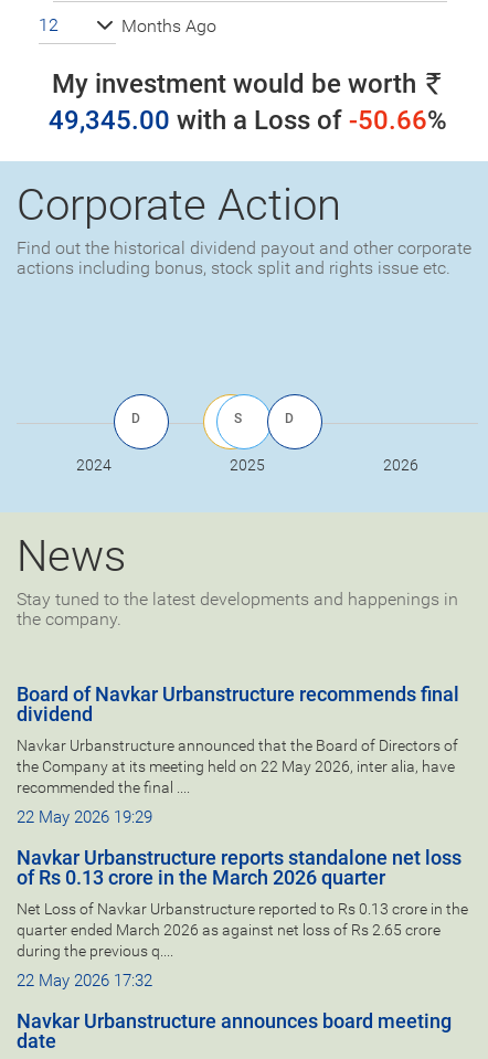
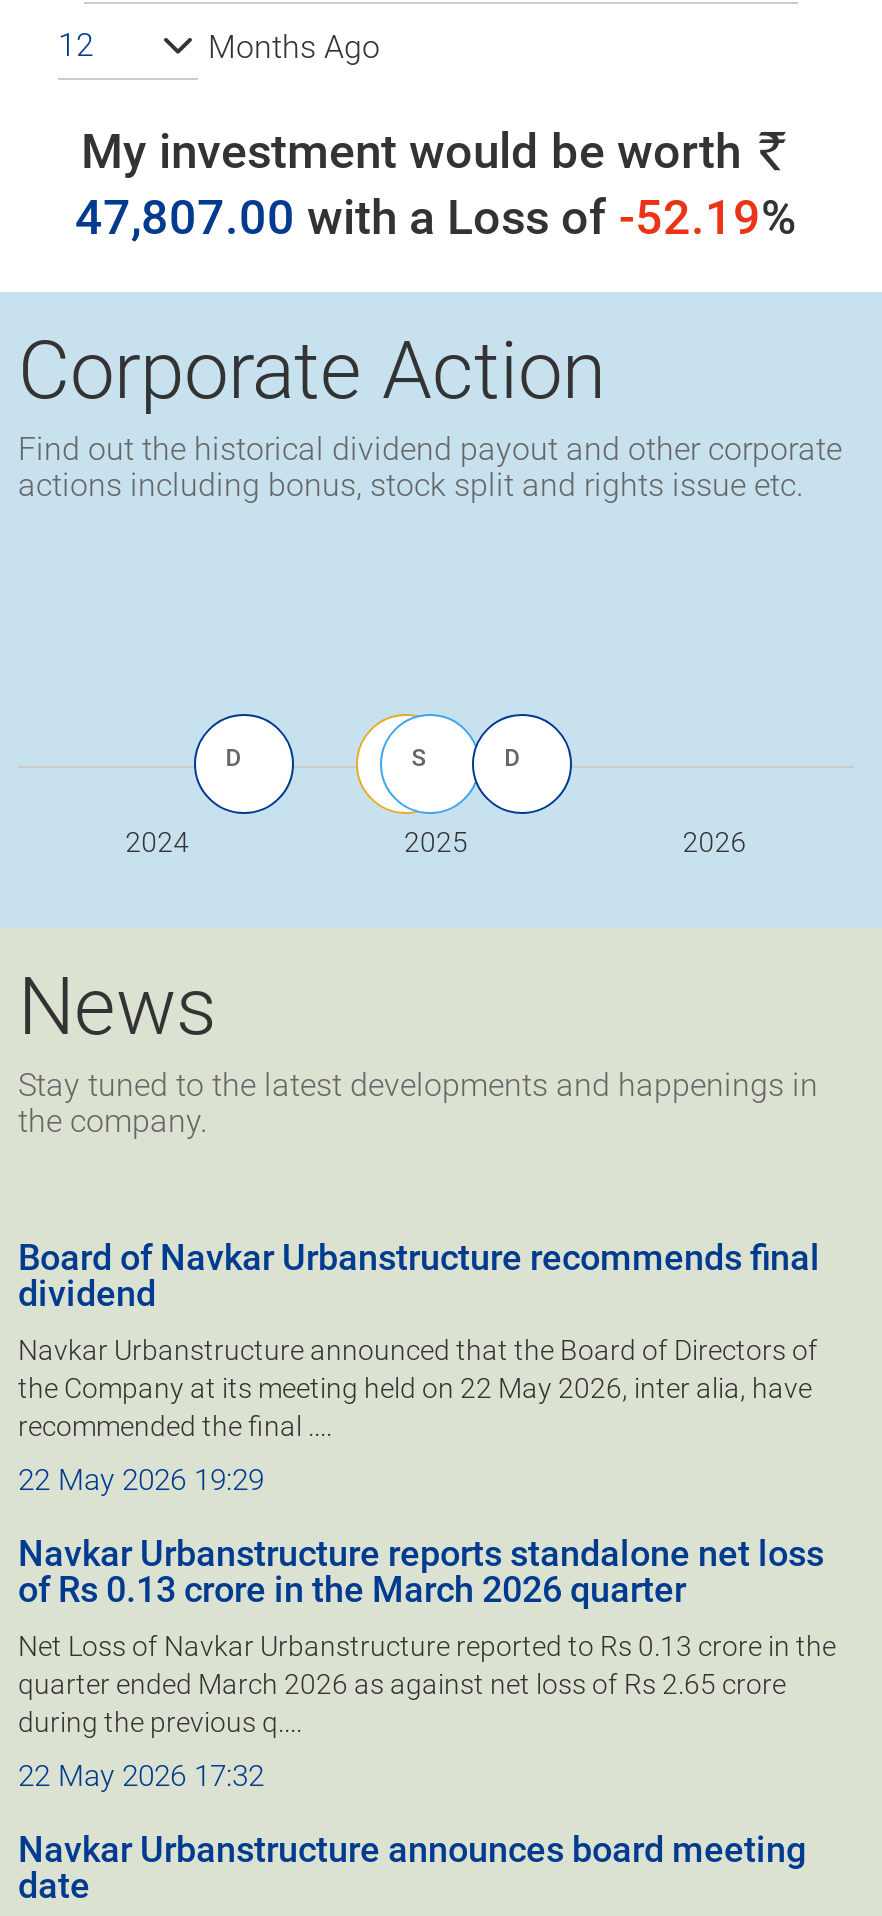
- 49,345.00 with a Loss of -50.66%
+ 47,807.00 with a Loss of -52.19%
